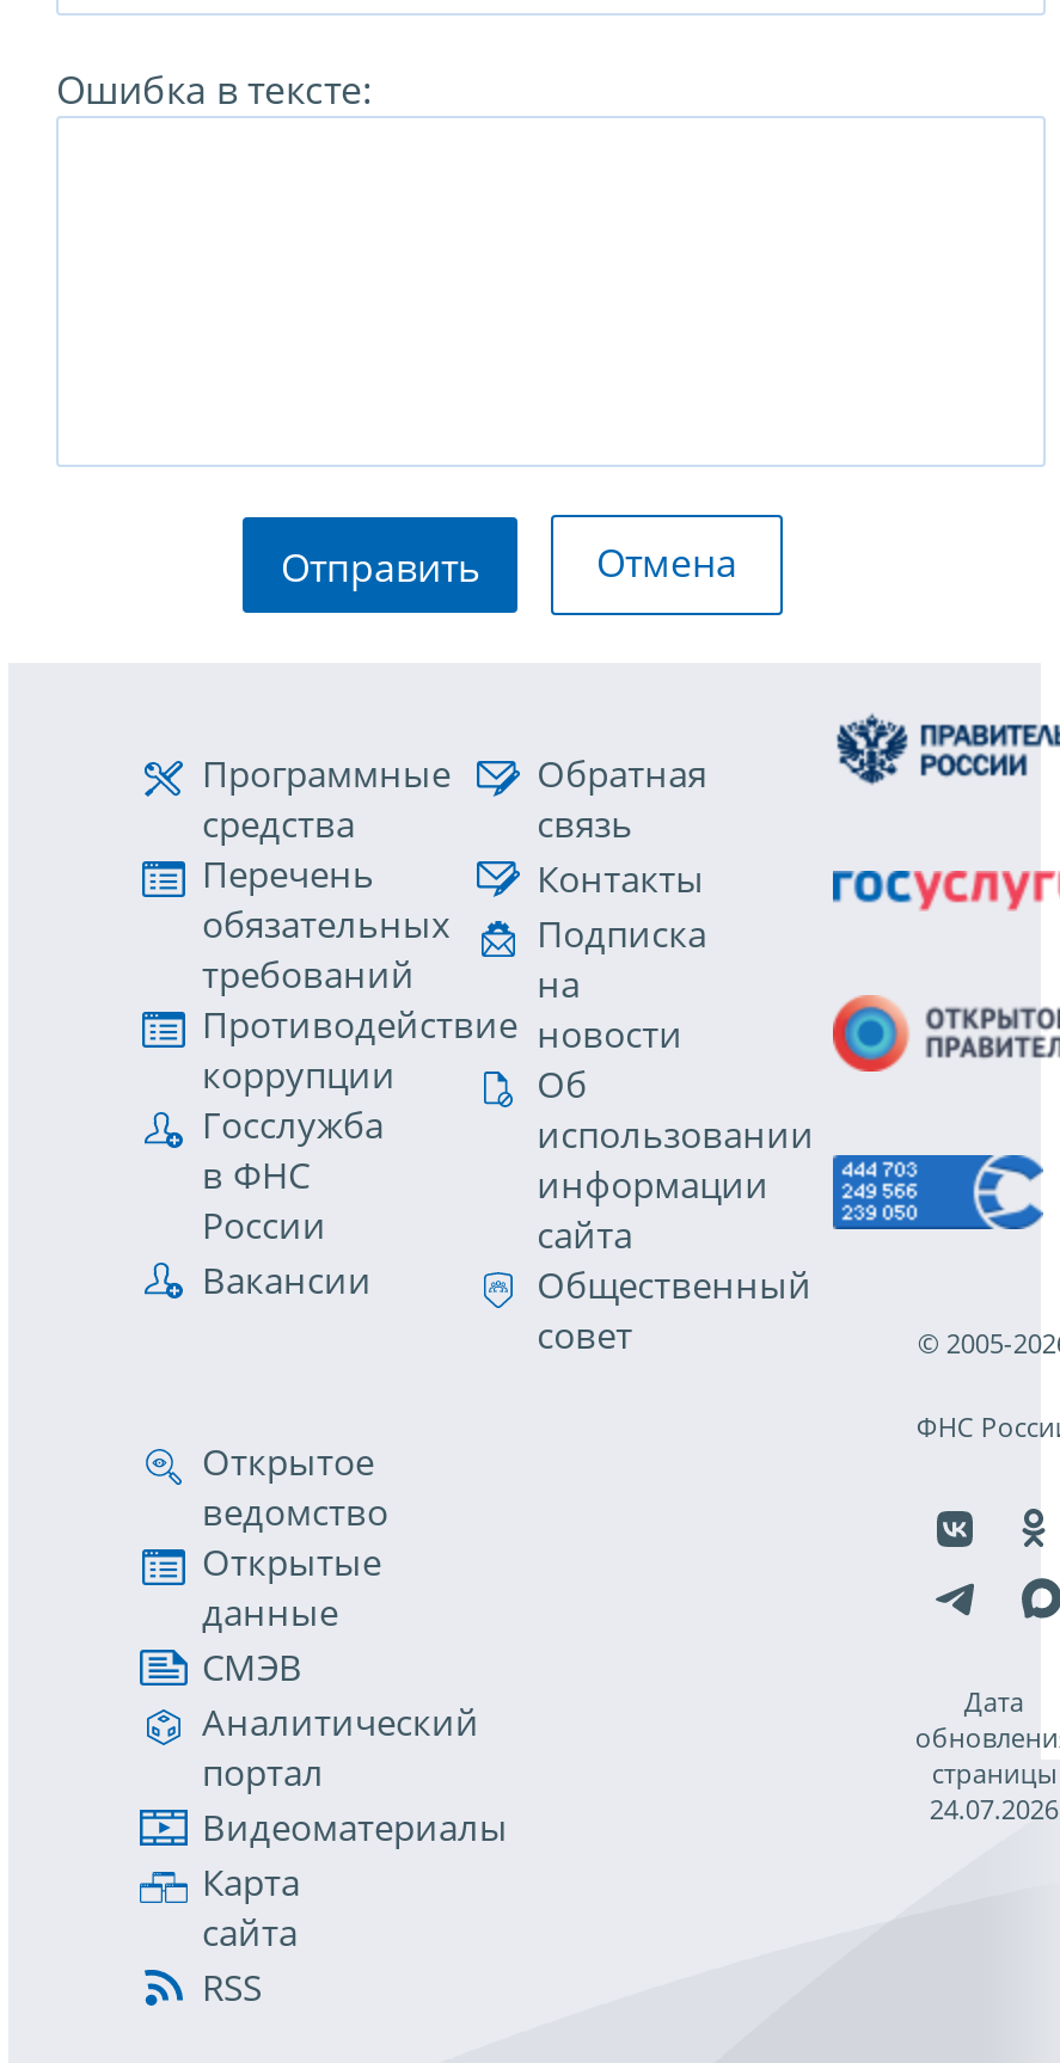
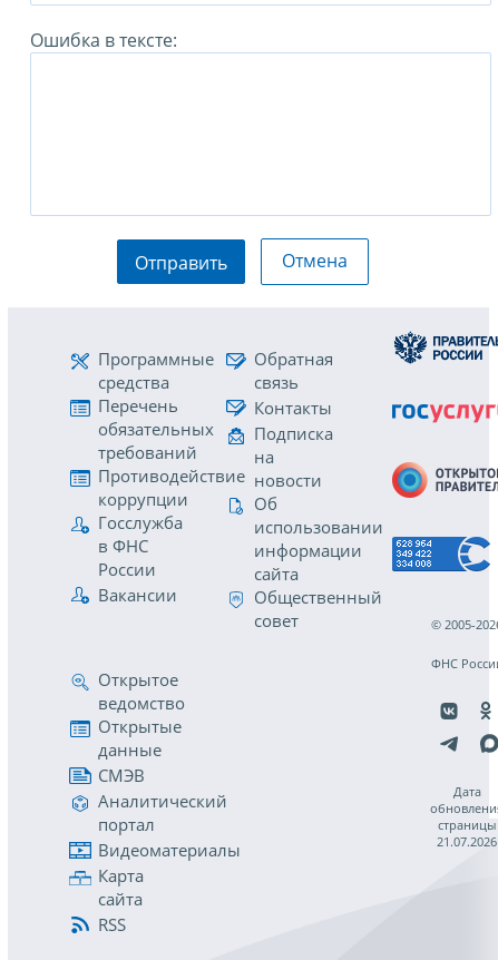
- 24.07.2026
+ 21.07.2026
